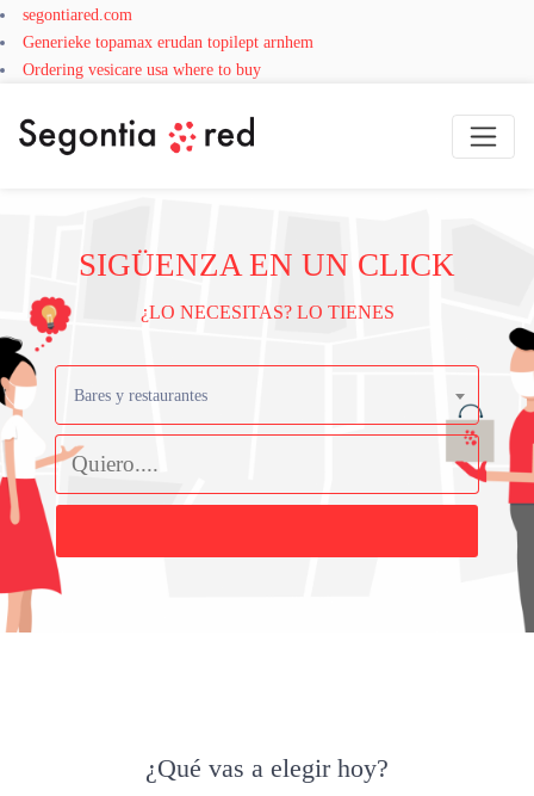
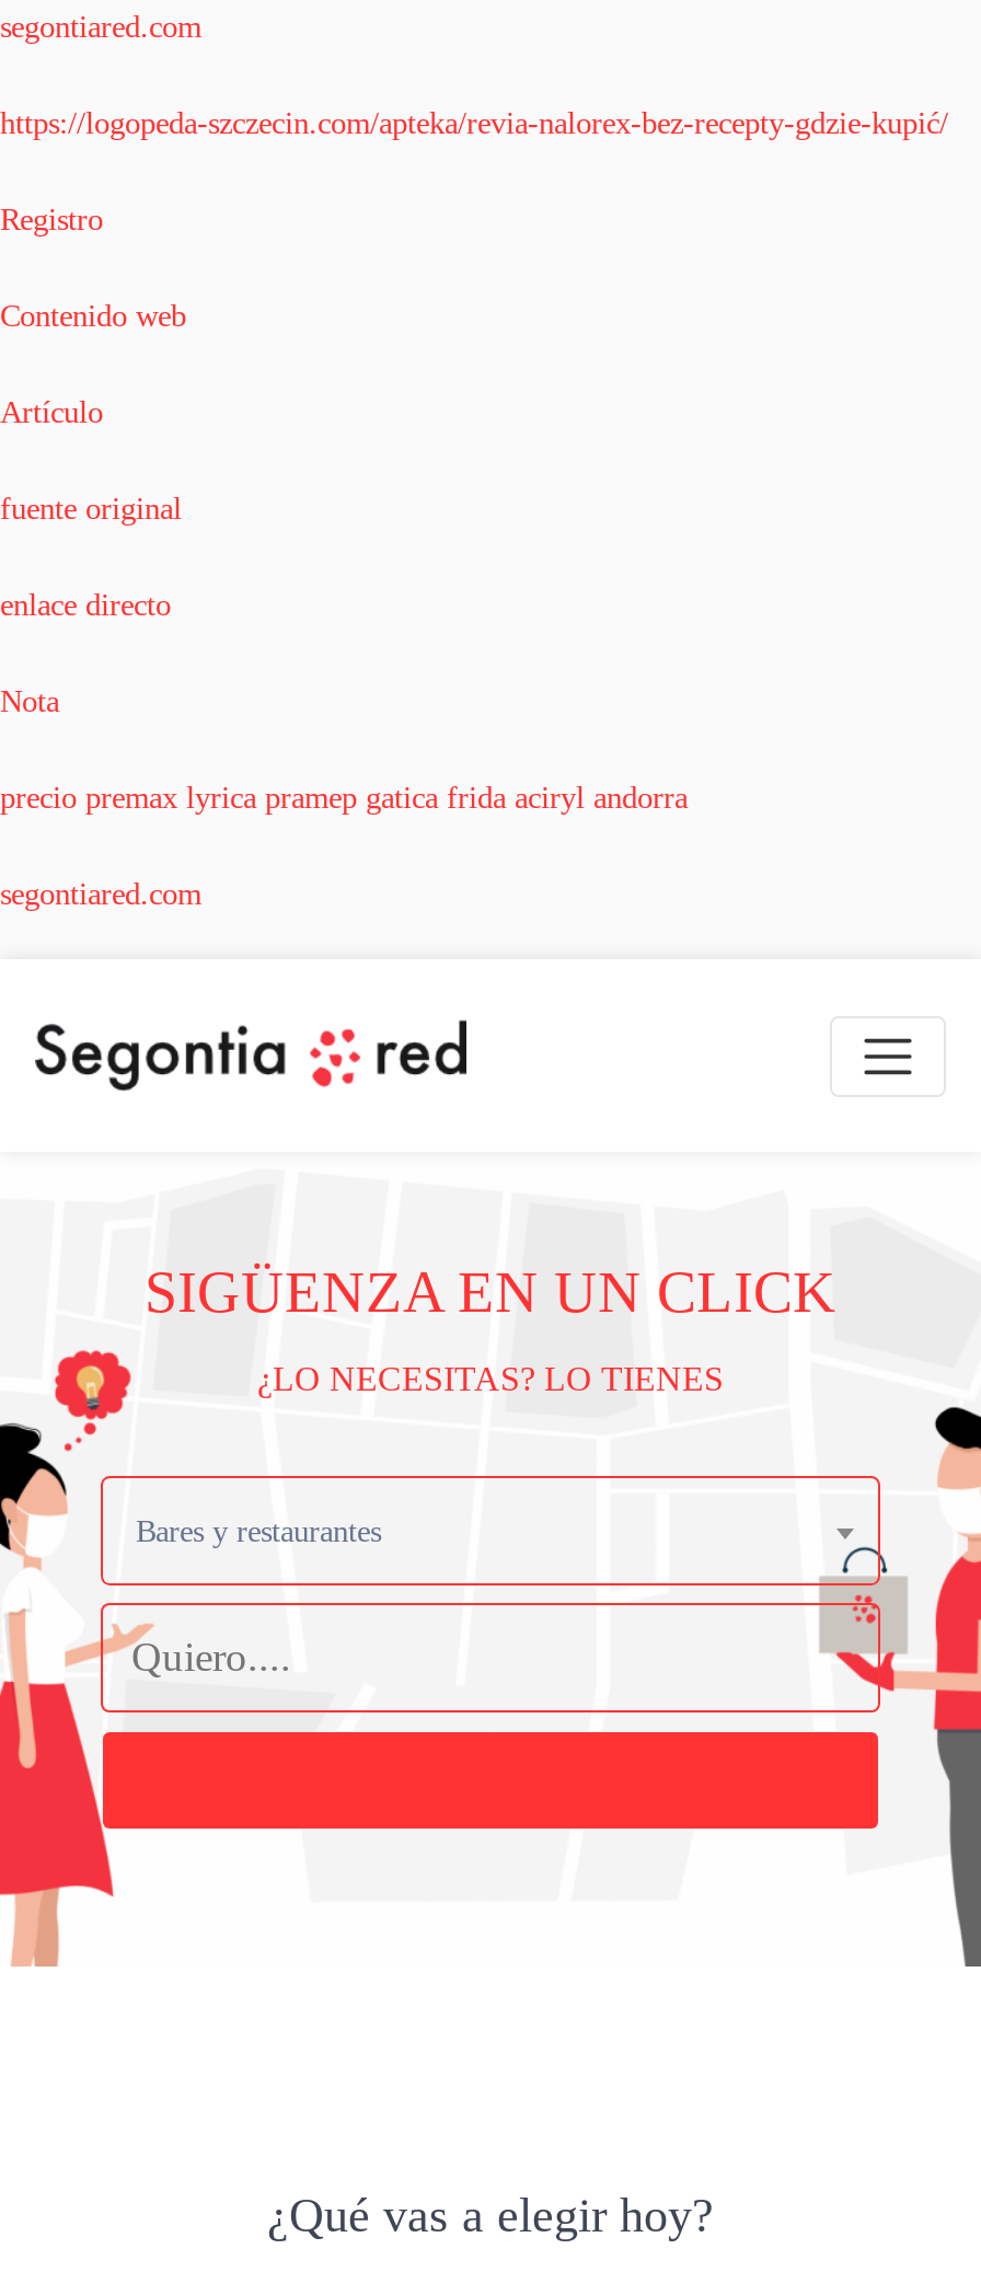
- Generieke topamax erudan topilept arnhem
- Ordering vesicare usa where to buy
+ https://logopeda-szczecin.com/apteka/revia-nalorex-bez-recepty-gdzie-kupić/
+ Registro
+ Contenido web
+ Artículo
+ fuente original
+ enlace directo
+ Nota
+ precio premax lyrica pramep gatica frida aciryl andorra
+ segontiared.com
